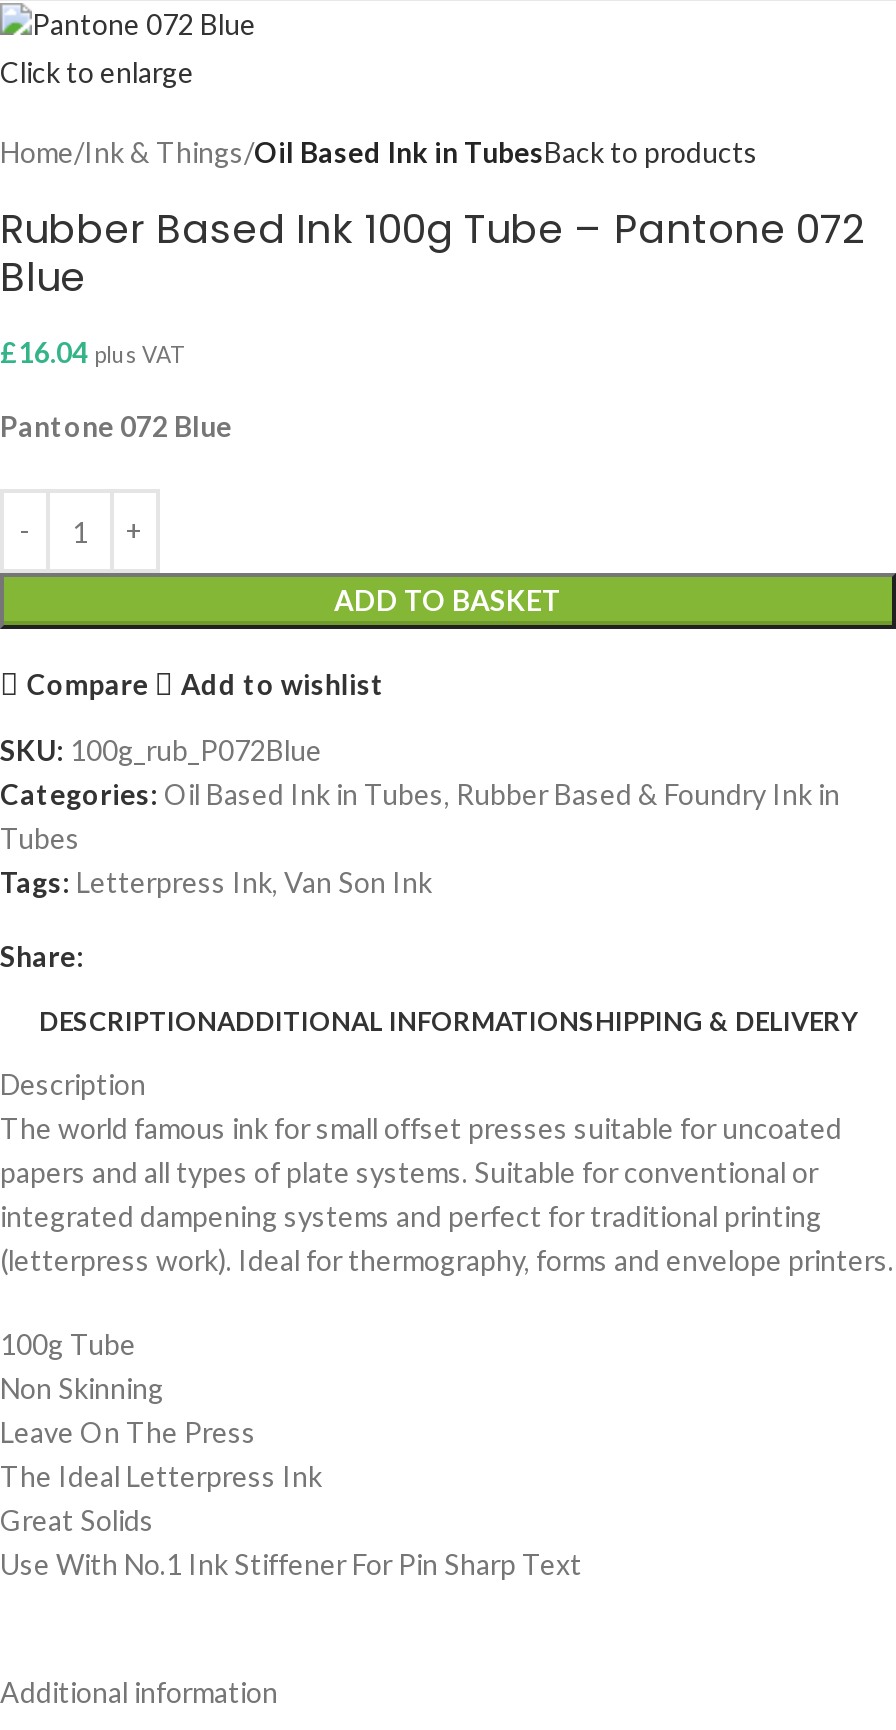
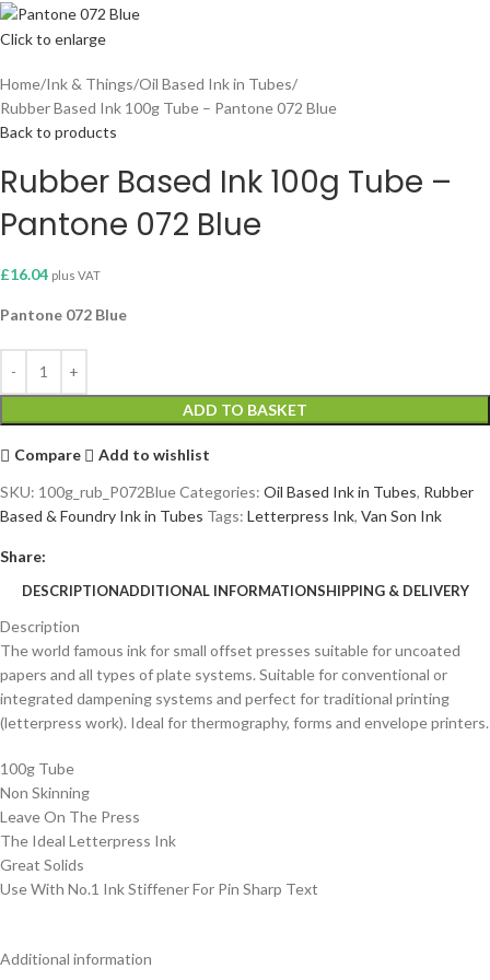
- Home Ink & Things Oil Based Ink in TubesBack to products
+ Home Ink & Things Oil Based Ink in Tubes
+ Rubber Based Ink 100g Tube – Pantone 072 Blue
+ Back to products

moved down: £16.04 plus VAT | Pantone 072 Blue | ADD TO BASKET | Compare | Add to wishlist
